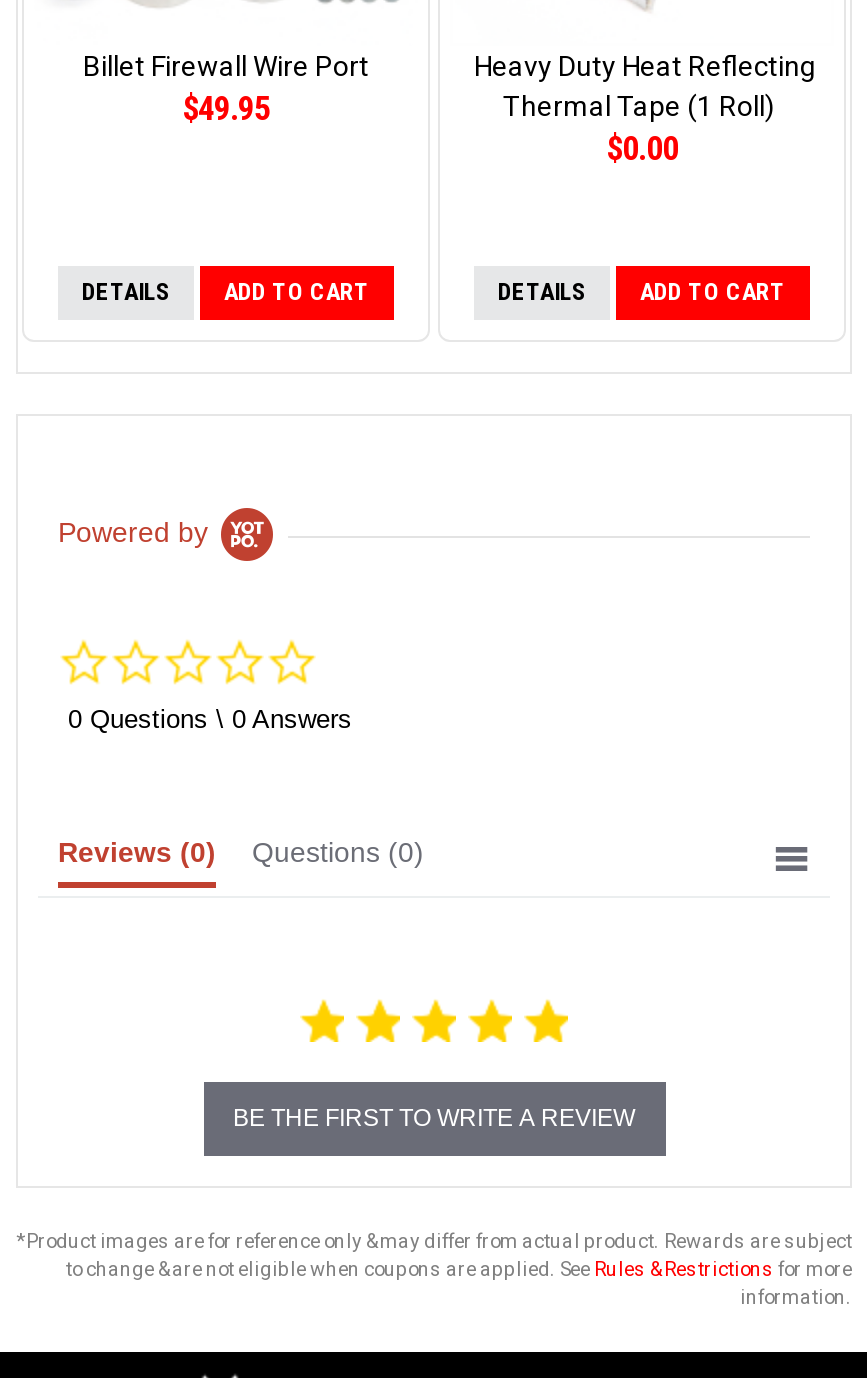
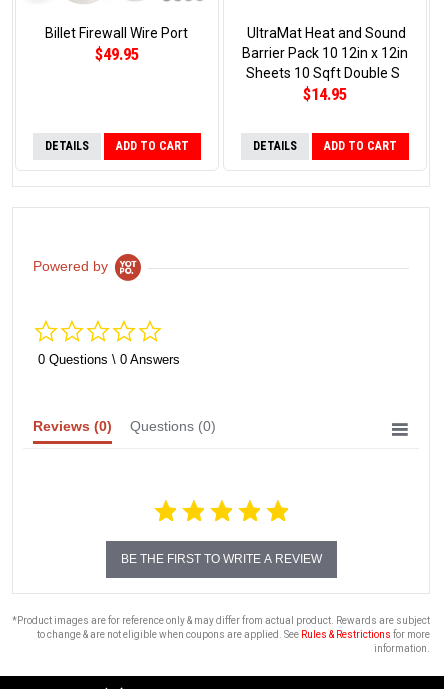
- Heavy Duty Heat Reflecting
- Thermal Tape (1 Roll)
- $0.00
+ UltraMat Heat and Sound
+ Barrier Pack 10 12in x 12in
+ Sheets 10 Sqft Double S
+ $14.95
